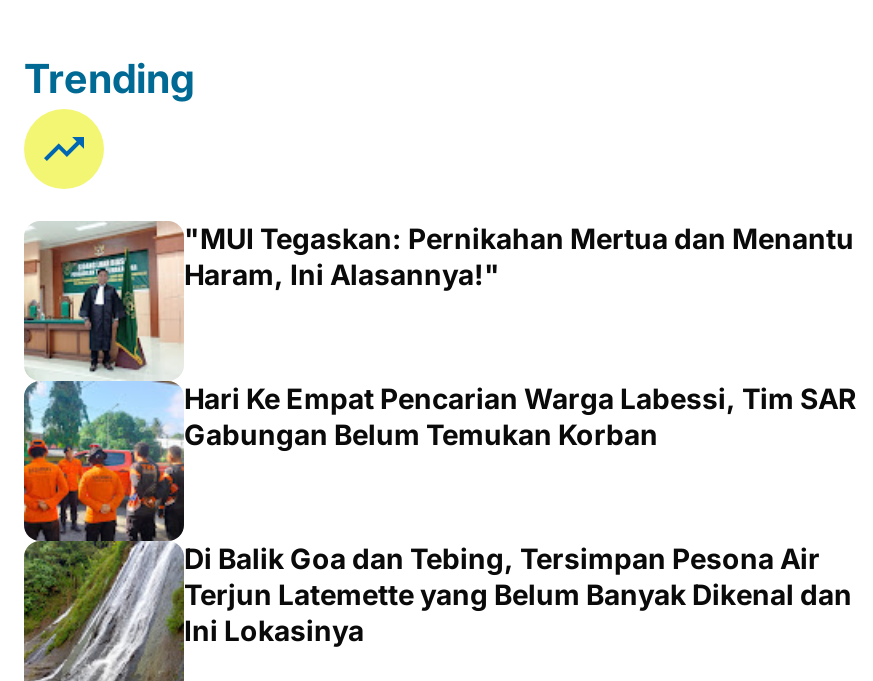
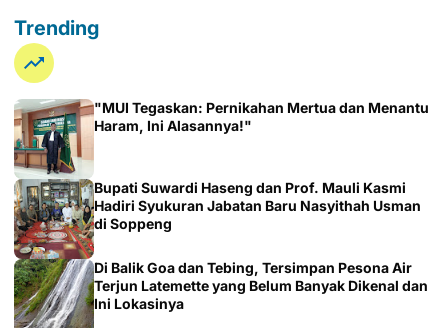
- [image]
- Hari Ke Empat Pencarian Warga Labessi, Tim SAR
- Gabungan Belum Temukan Korban
+ [image]
+ Bupati Suwardi Haseng dan Prof. Mauli Kasmi
+ Hadiri Syukuran Jabatan Baru Nasyithah Usman
+ di Soppeng
